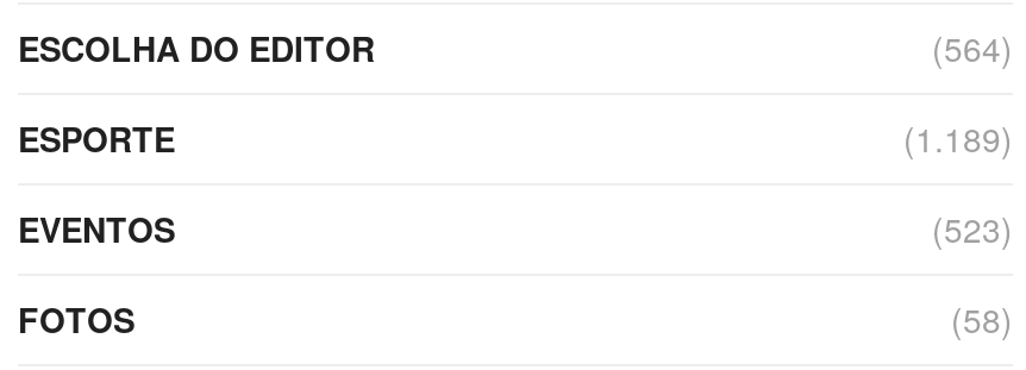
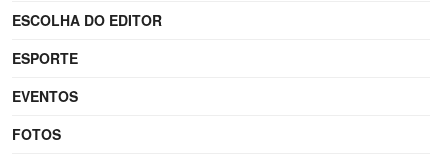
- (564)

- (1.189)

- (523)

- (58)
